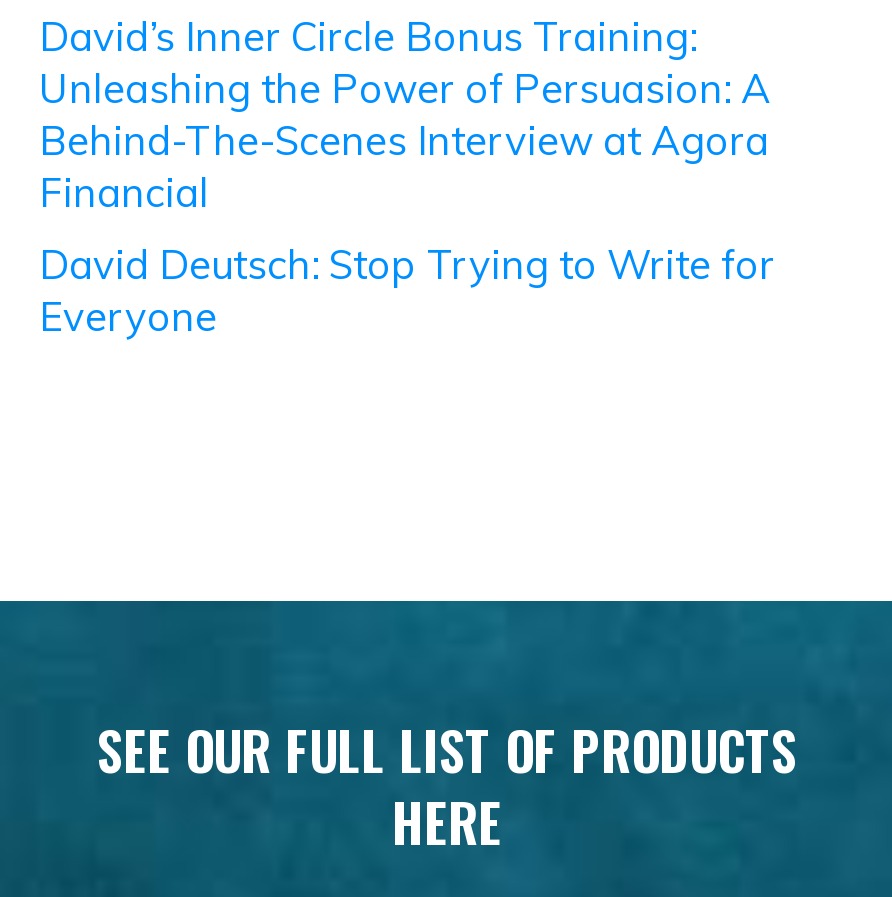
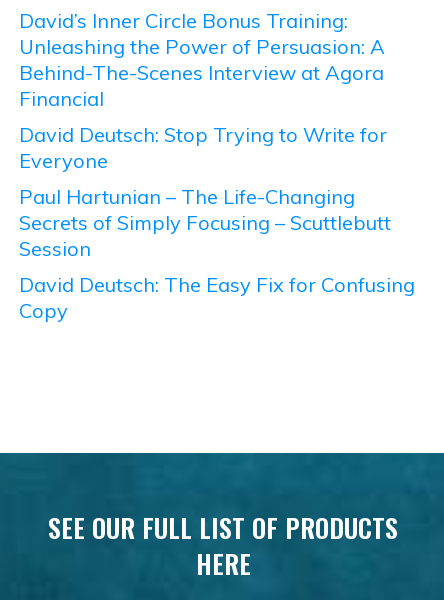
+ Paul Hartunian – The Life-Changing
+ Secrets of Simply Focusing – Scuttlebutt
+ Session
+ David Deutsch: The Easy Fix for Confusing
+ Copy
